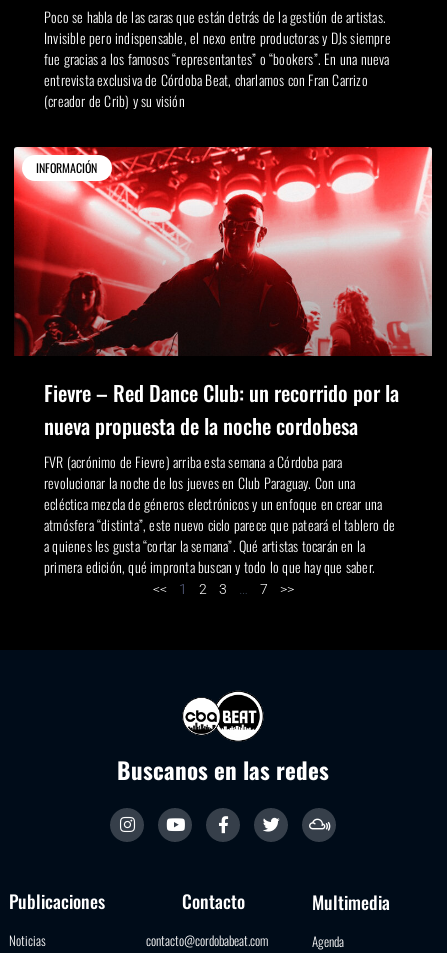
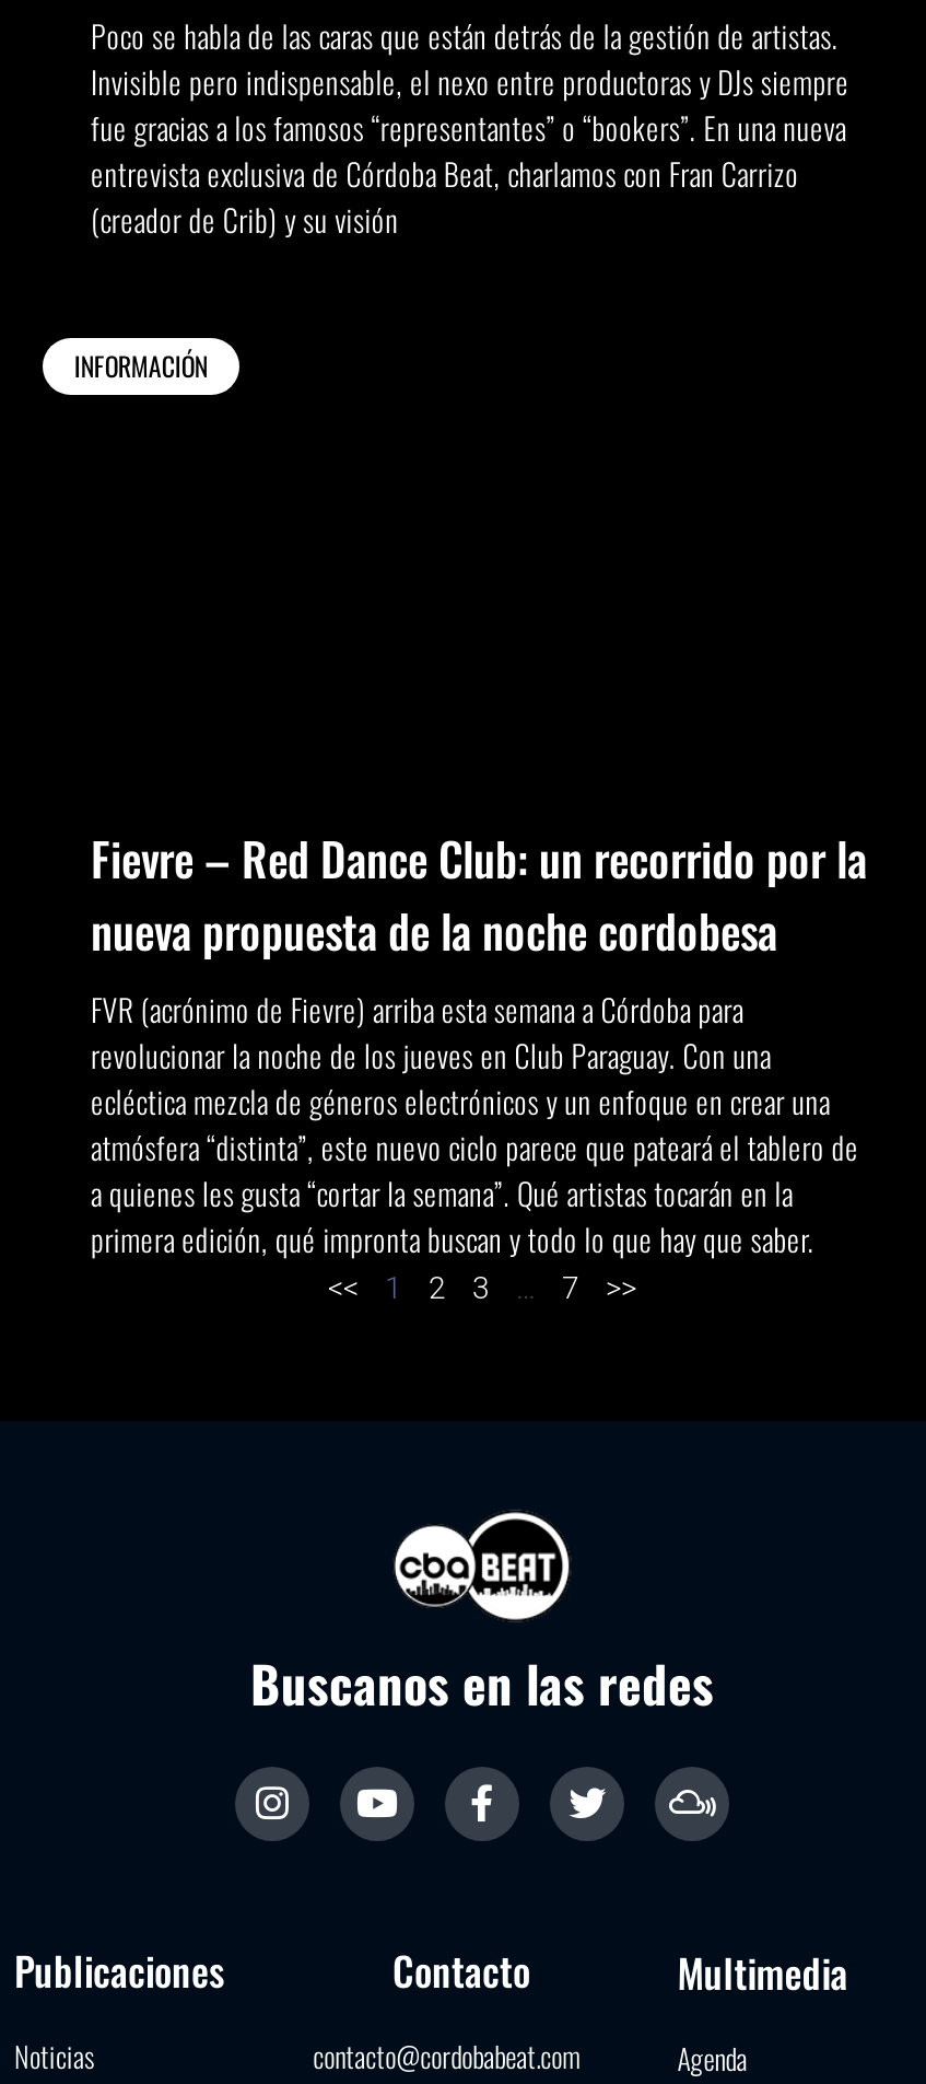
- [image]
